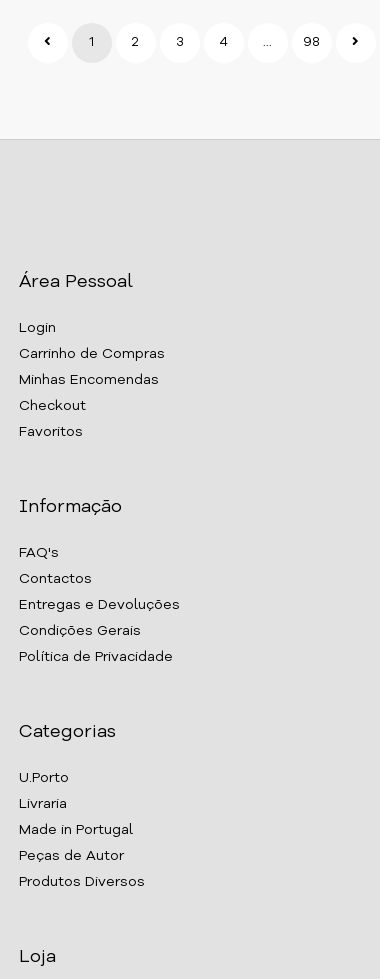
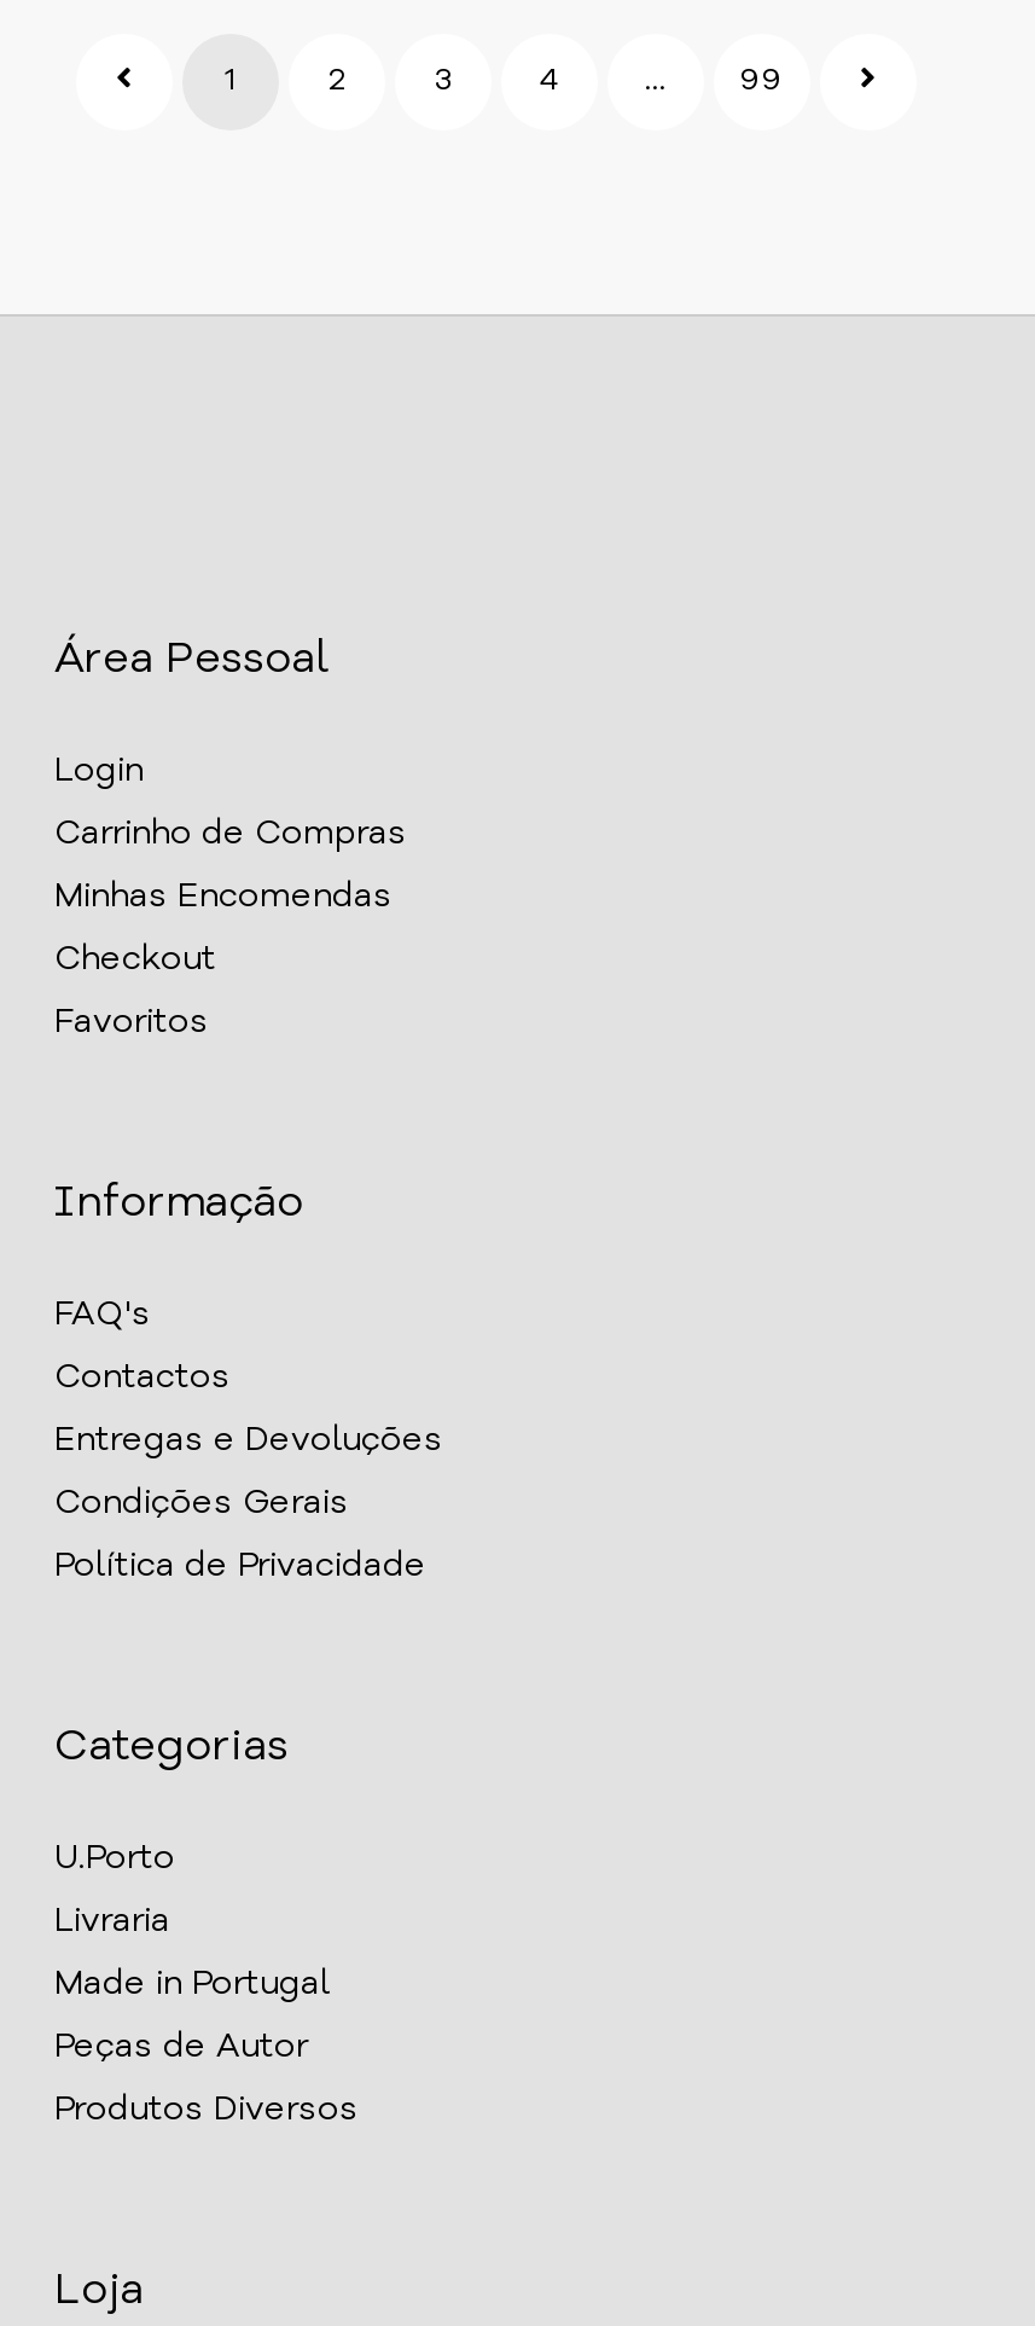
- 98
+ 99
